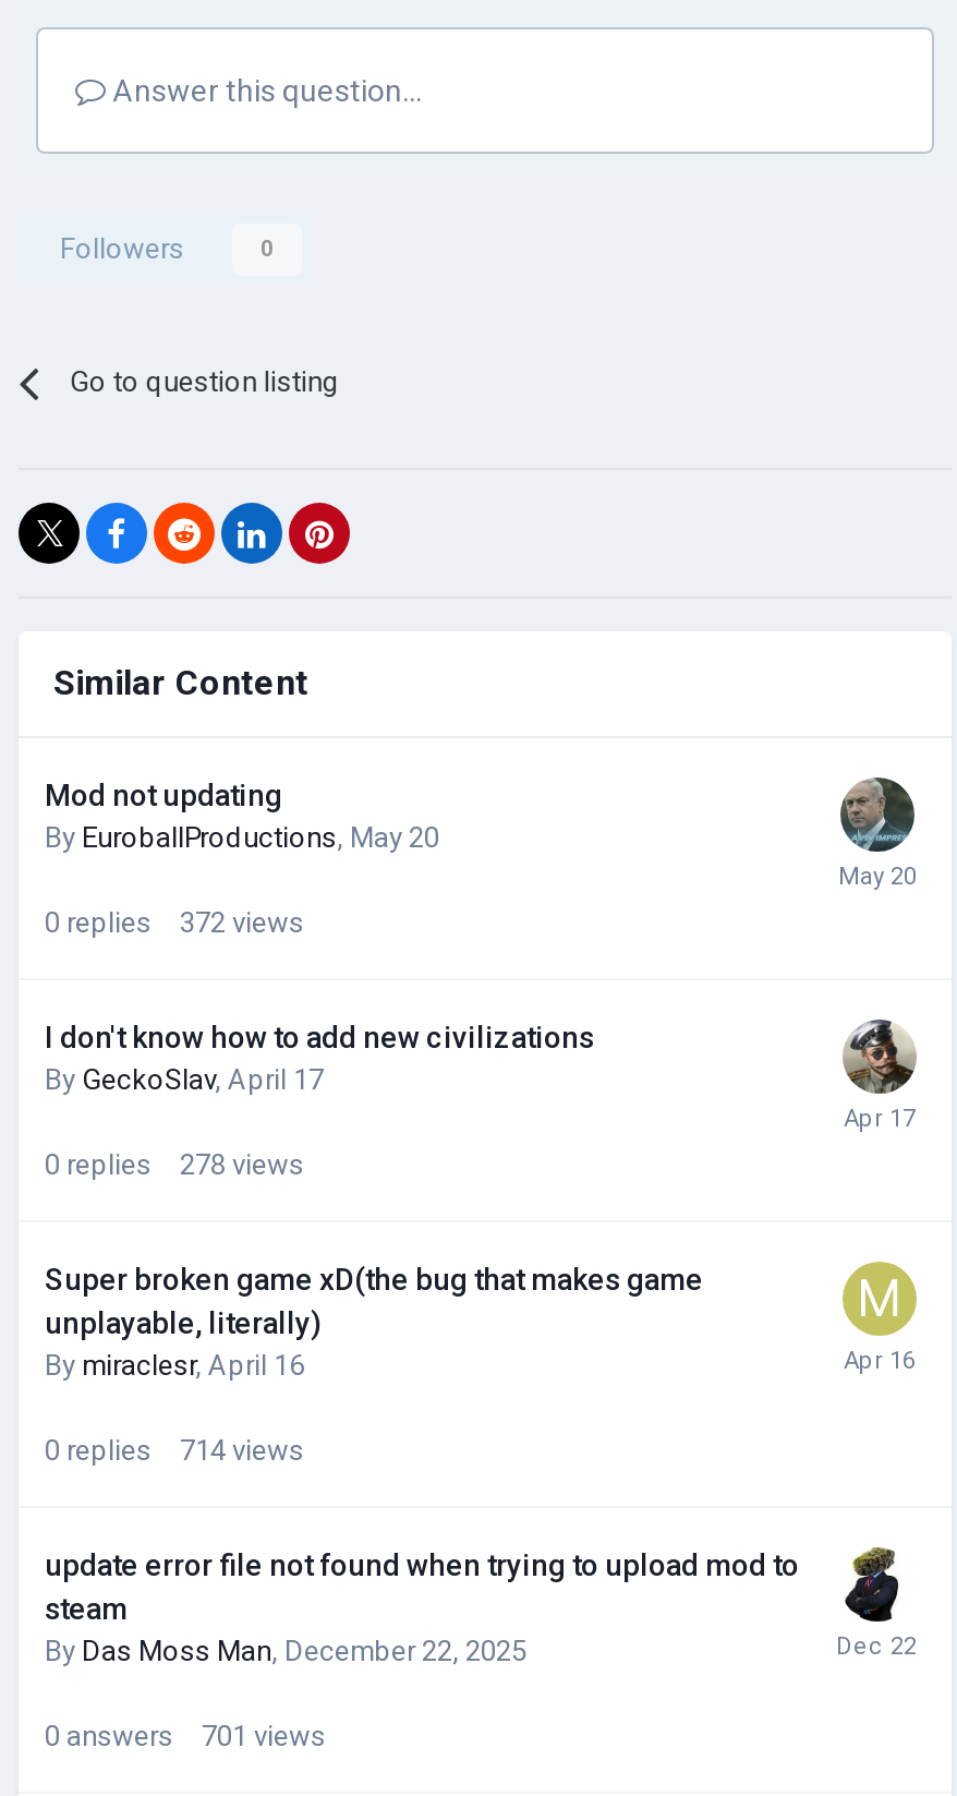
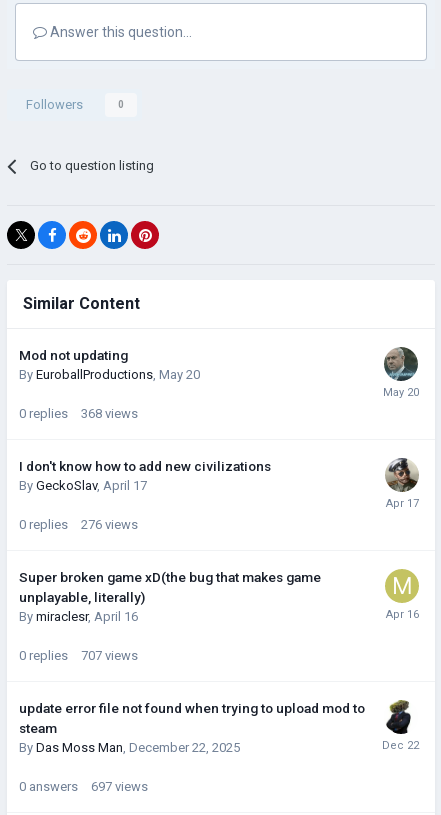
- 0 replies 372 views
+ 0 replies 368 views

- 0 replies 278 views
+ 0 replies 276 views

- 0 replies 714 views
+ 0 replies 707 views

- 0 answers 701 views
+ 0 answers 697 views
